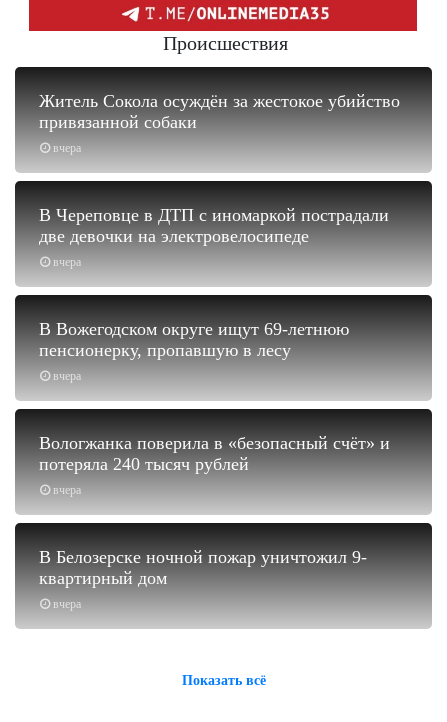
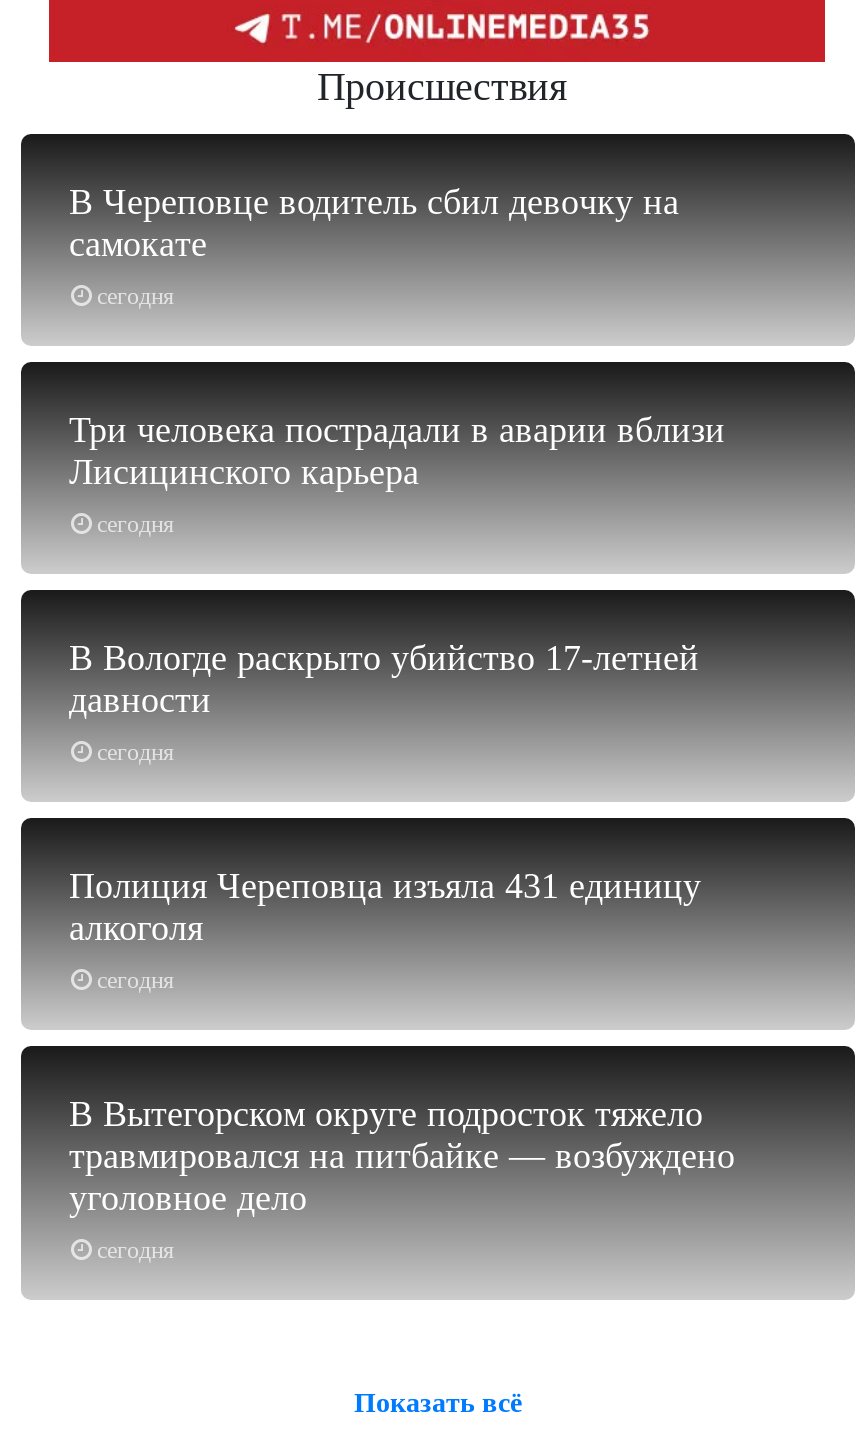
- Житель Сокола осуждён за жестокое убийство
- привязанной собаки
+ В Череповце водитель сбил девочку на
+ самокате

- вчера
+ сегодня

- В Череповце в ДТП с иномаркой пострадали
- две девочки на электровелосипеде
+ Три человека пострадали в аварии вблизи
+ Лисицинского карьера

- вчера
+ сегодня

- В Вожегодском округе ищут 69-летнюю
- пенсионерку, пропавшую в лесу
+ В Вологде раскрыто убийство 17-летней
+ давности

- вчера
+ сегодня

- Вологжанка поверила в «безопасный счёт» и
- потеряла 240 тысяч рублей
+ Полиция Череповца изъяла 431 единицу
+ алкоголя

- вчера
+ сегодня

- В Белозерске ночной пожар уничтожил 9-
- квартирный дом
+ В Вытегорском округе подросток тяжело
+ травмировался на питбайке — возбуждено
+ уголовное дело

- вчера
+ сегодня
